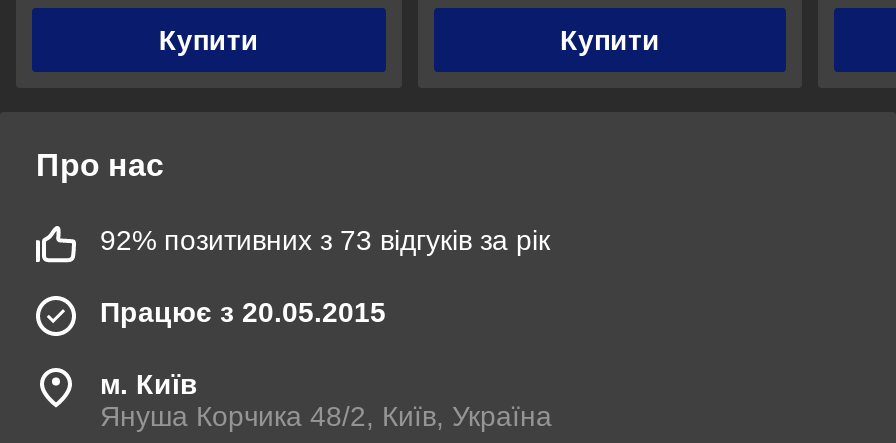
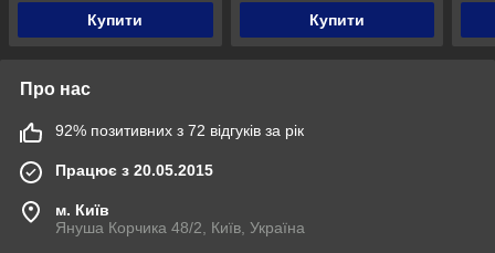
- 92% позитивних з 73 відгуків за рік
+ 92% позитивних з 72 відгуків за рік
